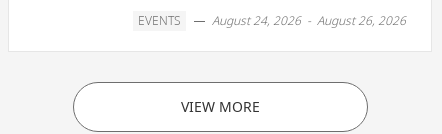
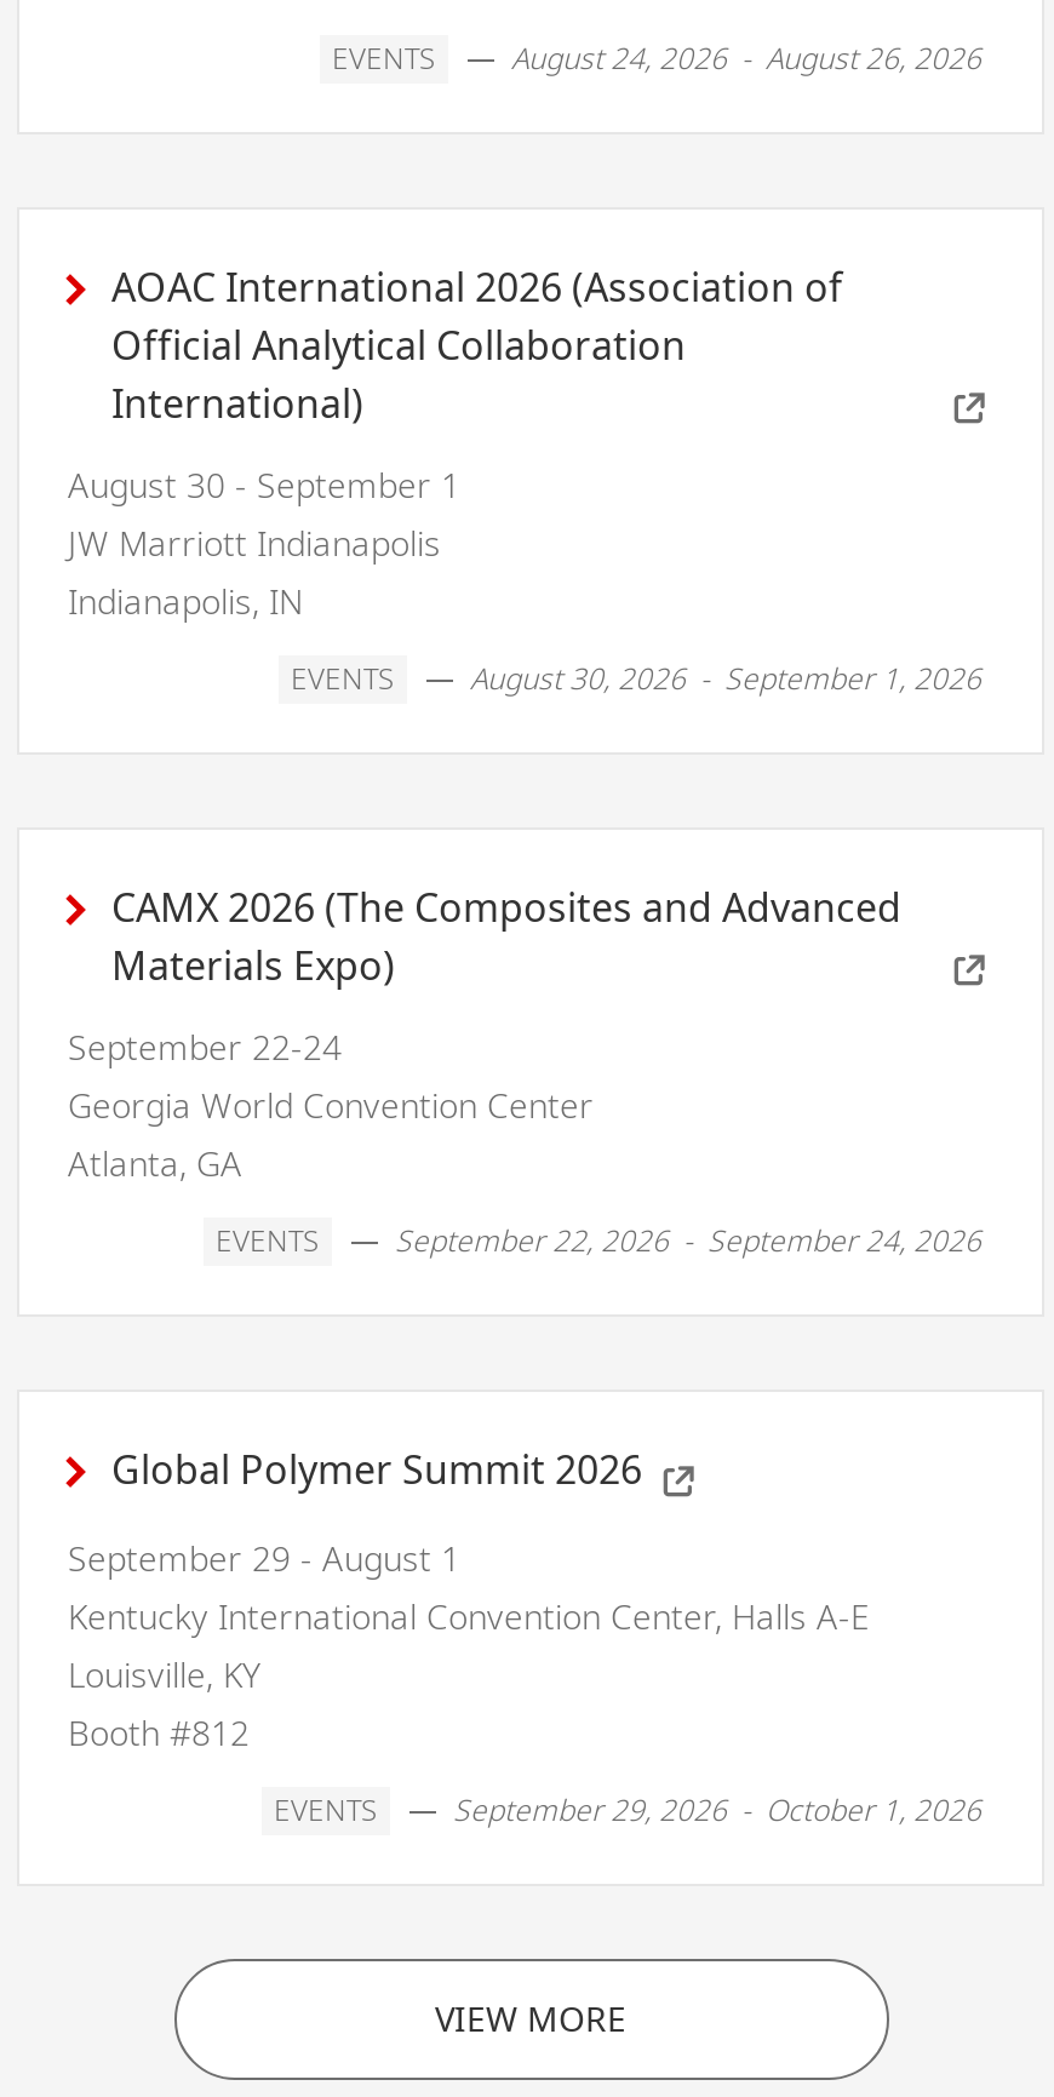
+ AOAC International 2026 (Association of
+ Official Analytical Collaboration
+ International)
+ August 30 - September 1
+ JW Marriott Indianapolis
+ Indianapolis, IN
+ EVENTS
+ August 30, 2026 - September 1, 2026

+ CAMX 2026 (The Composites and Advanced
+ Materials Expo)
+ September 22-24
+ Georgia World Convention Center
+ Atlanta, GA
+ EVENTS
+ September 22, 2026 - September 24, 2026

+ Global Polymer Summit 2026
+ September 29 - August 1
+ Kentucky International Convention Center, Halls A-E
+ Louisville, KY
+ Booth #812
+ EVENTS
+ September 29, 2026 - October 1, 2026
